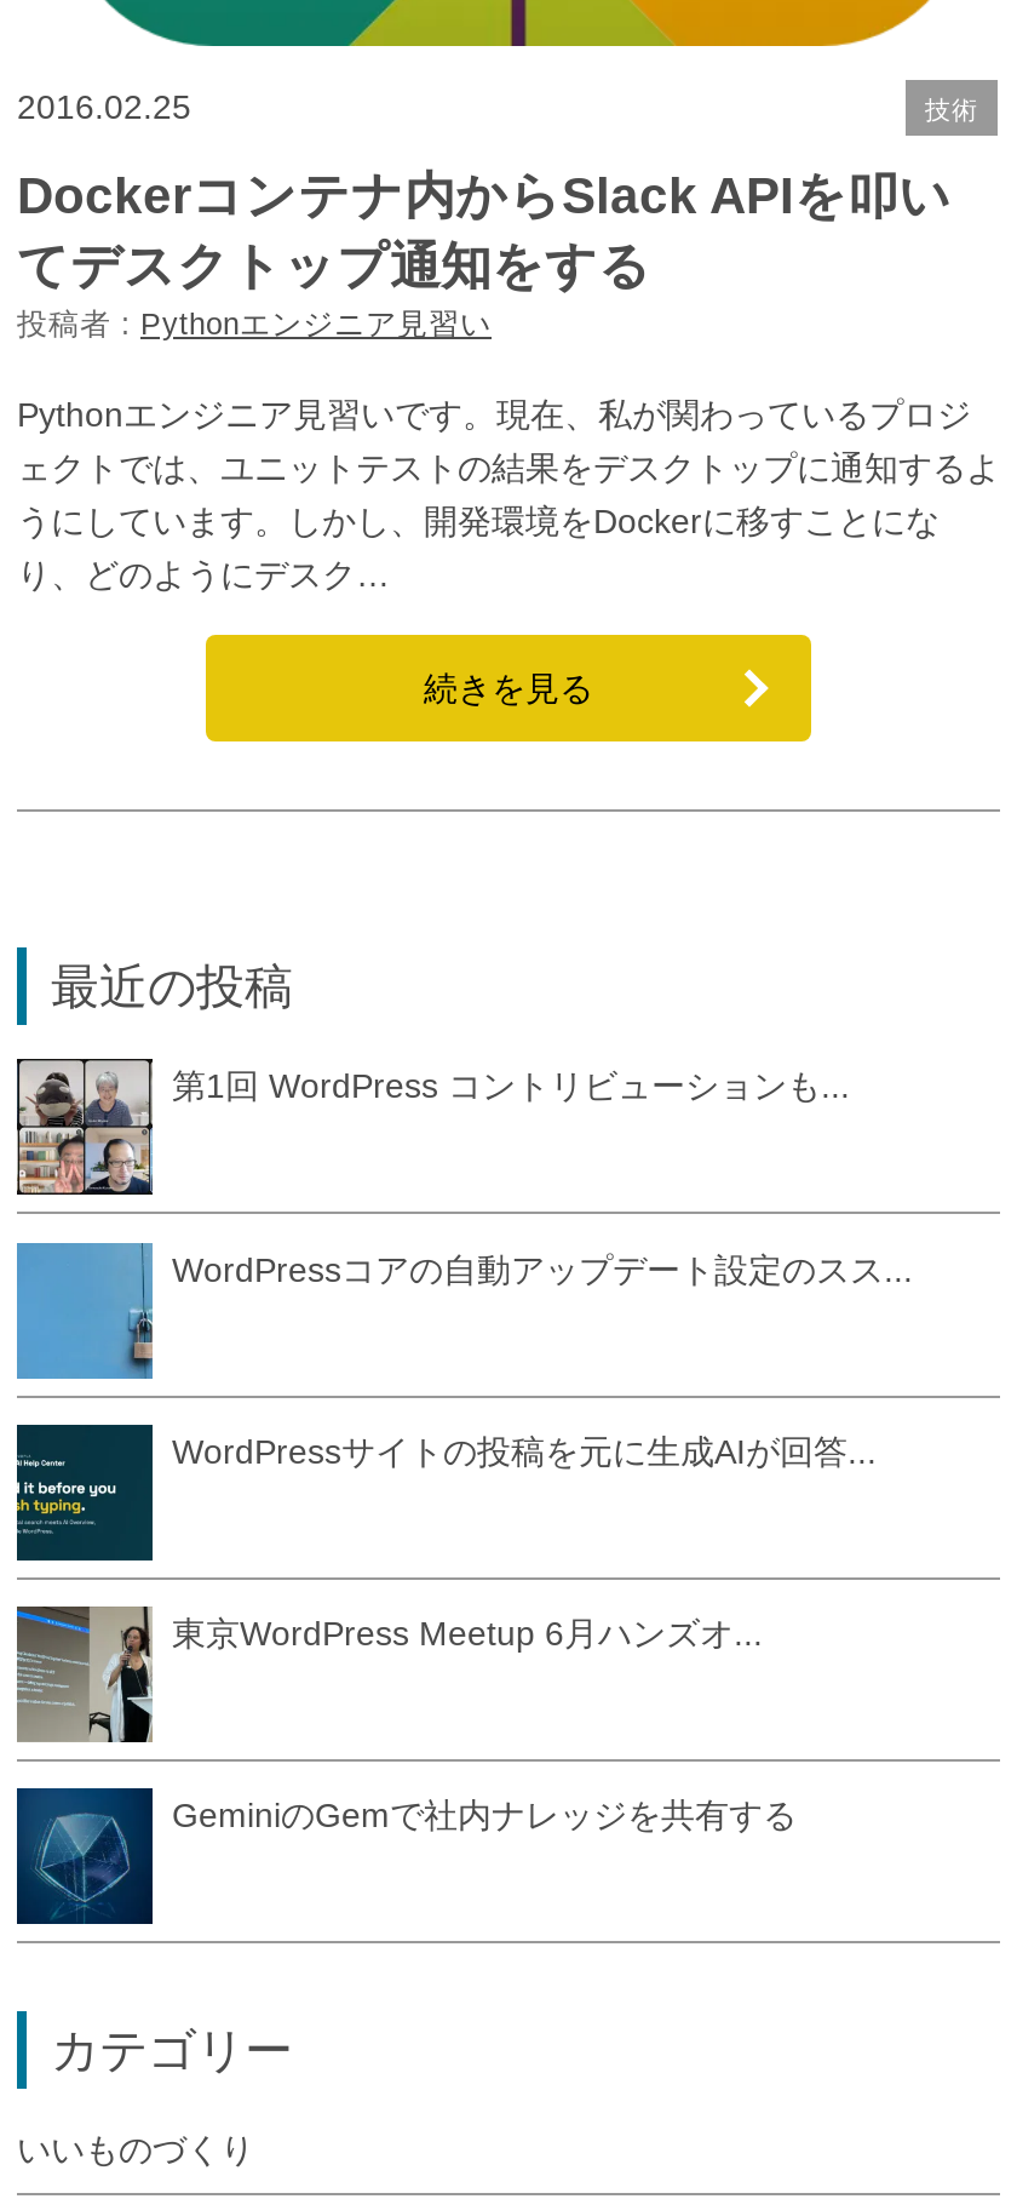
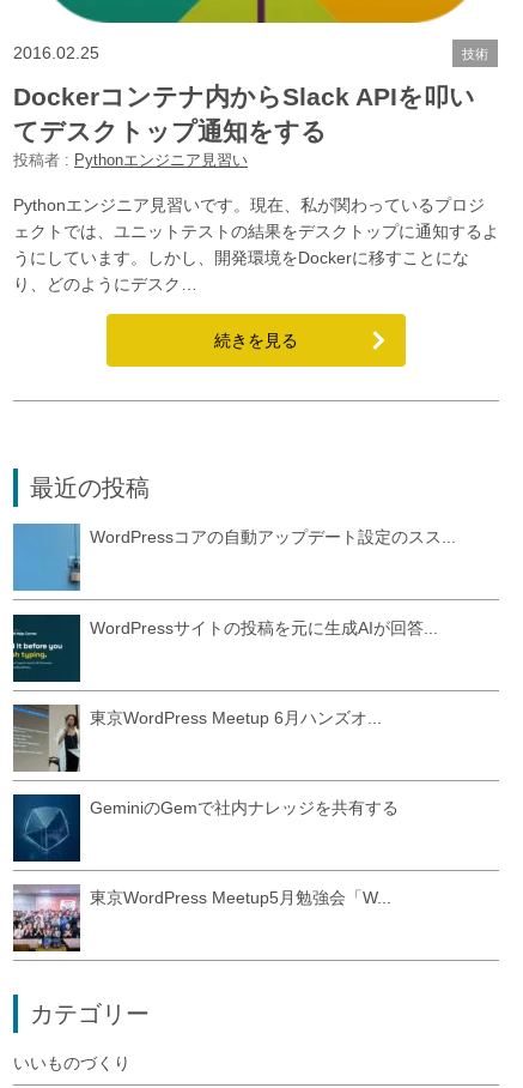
- [image]
- 第1回 WordPress コントリビューションも...

moved up: [image] | WordPressコアの自動アップデート設定のスス... | WordPressサイトの投稿を元に生成AIが回答... | 東京WordPress Meetup 6月ハンズオ... | GeminiのGemで社内ナレッジを共有する

moved up: [image]

+ [image]
+ 東京WordPress Meetup5月勉強会「W...
